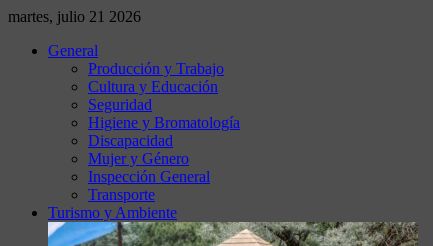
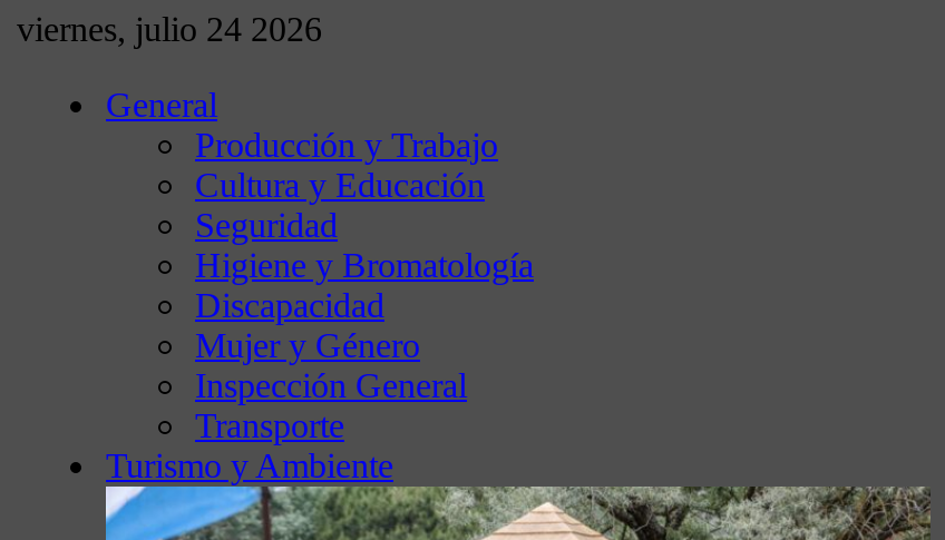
- martes, julio 21 2026
+ viernes, julio 24 2026
